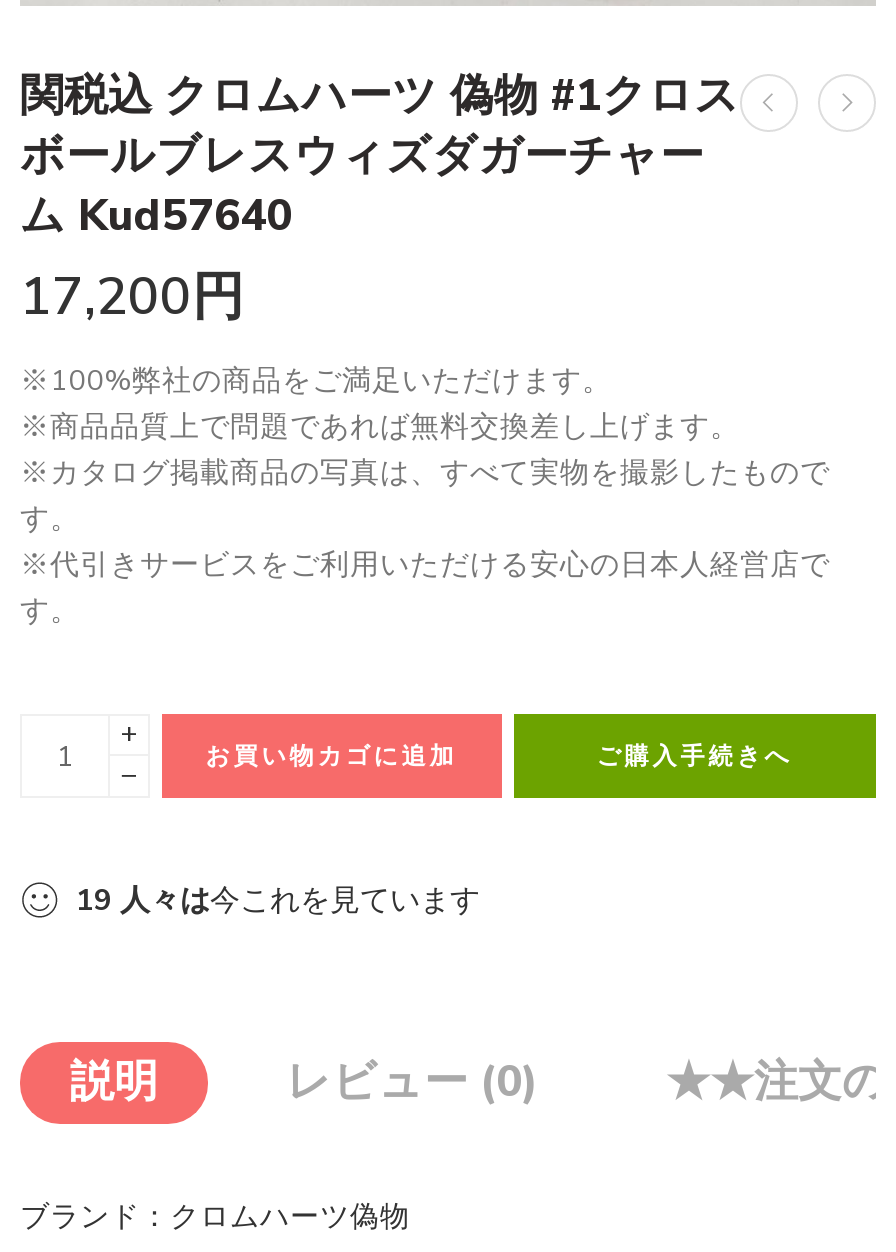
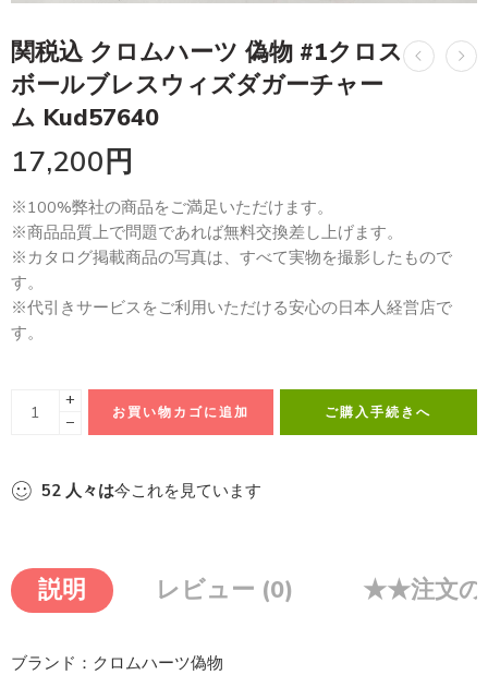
- 19 人々は今これを見ています
+ 52 人々は今これを見ています
